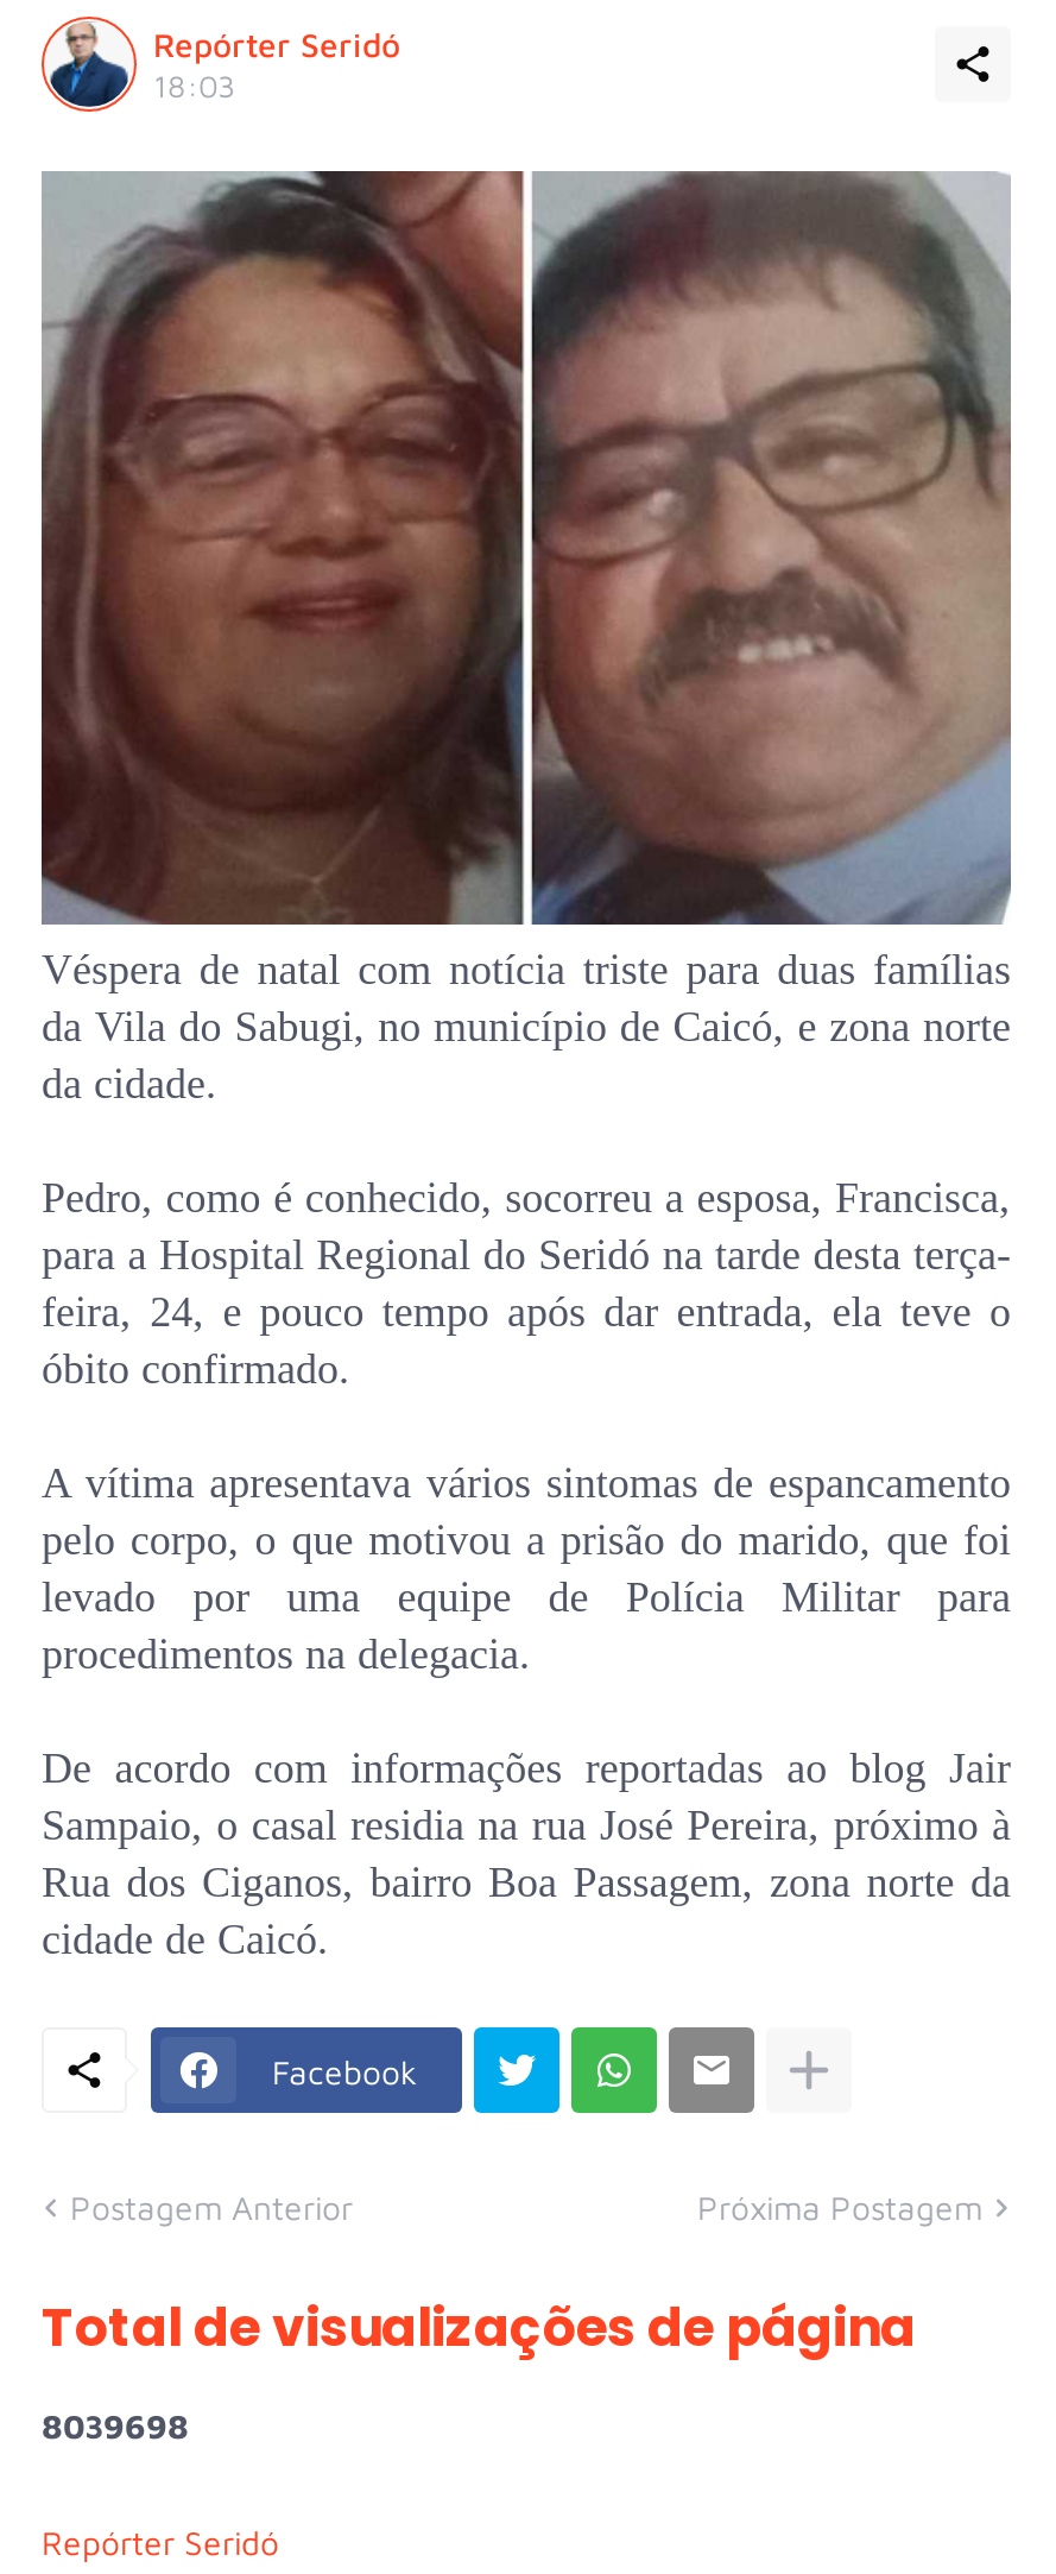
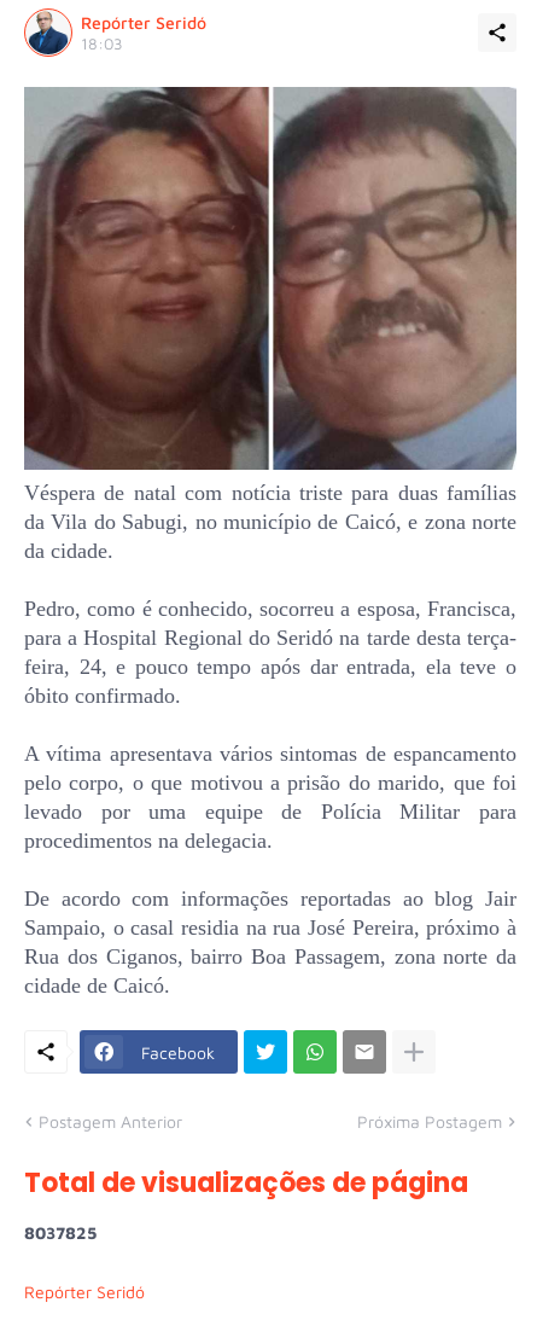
- 8039698
+ 8037825
